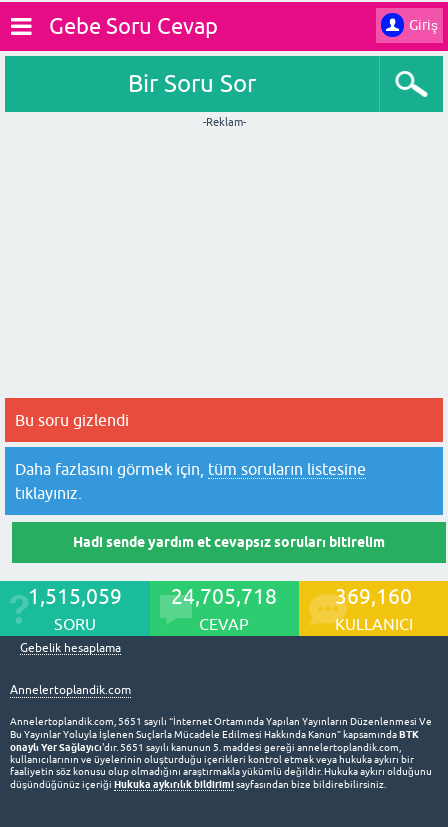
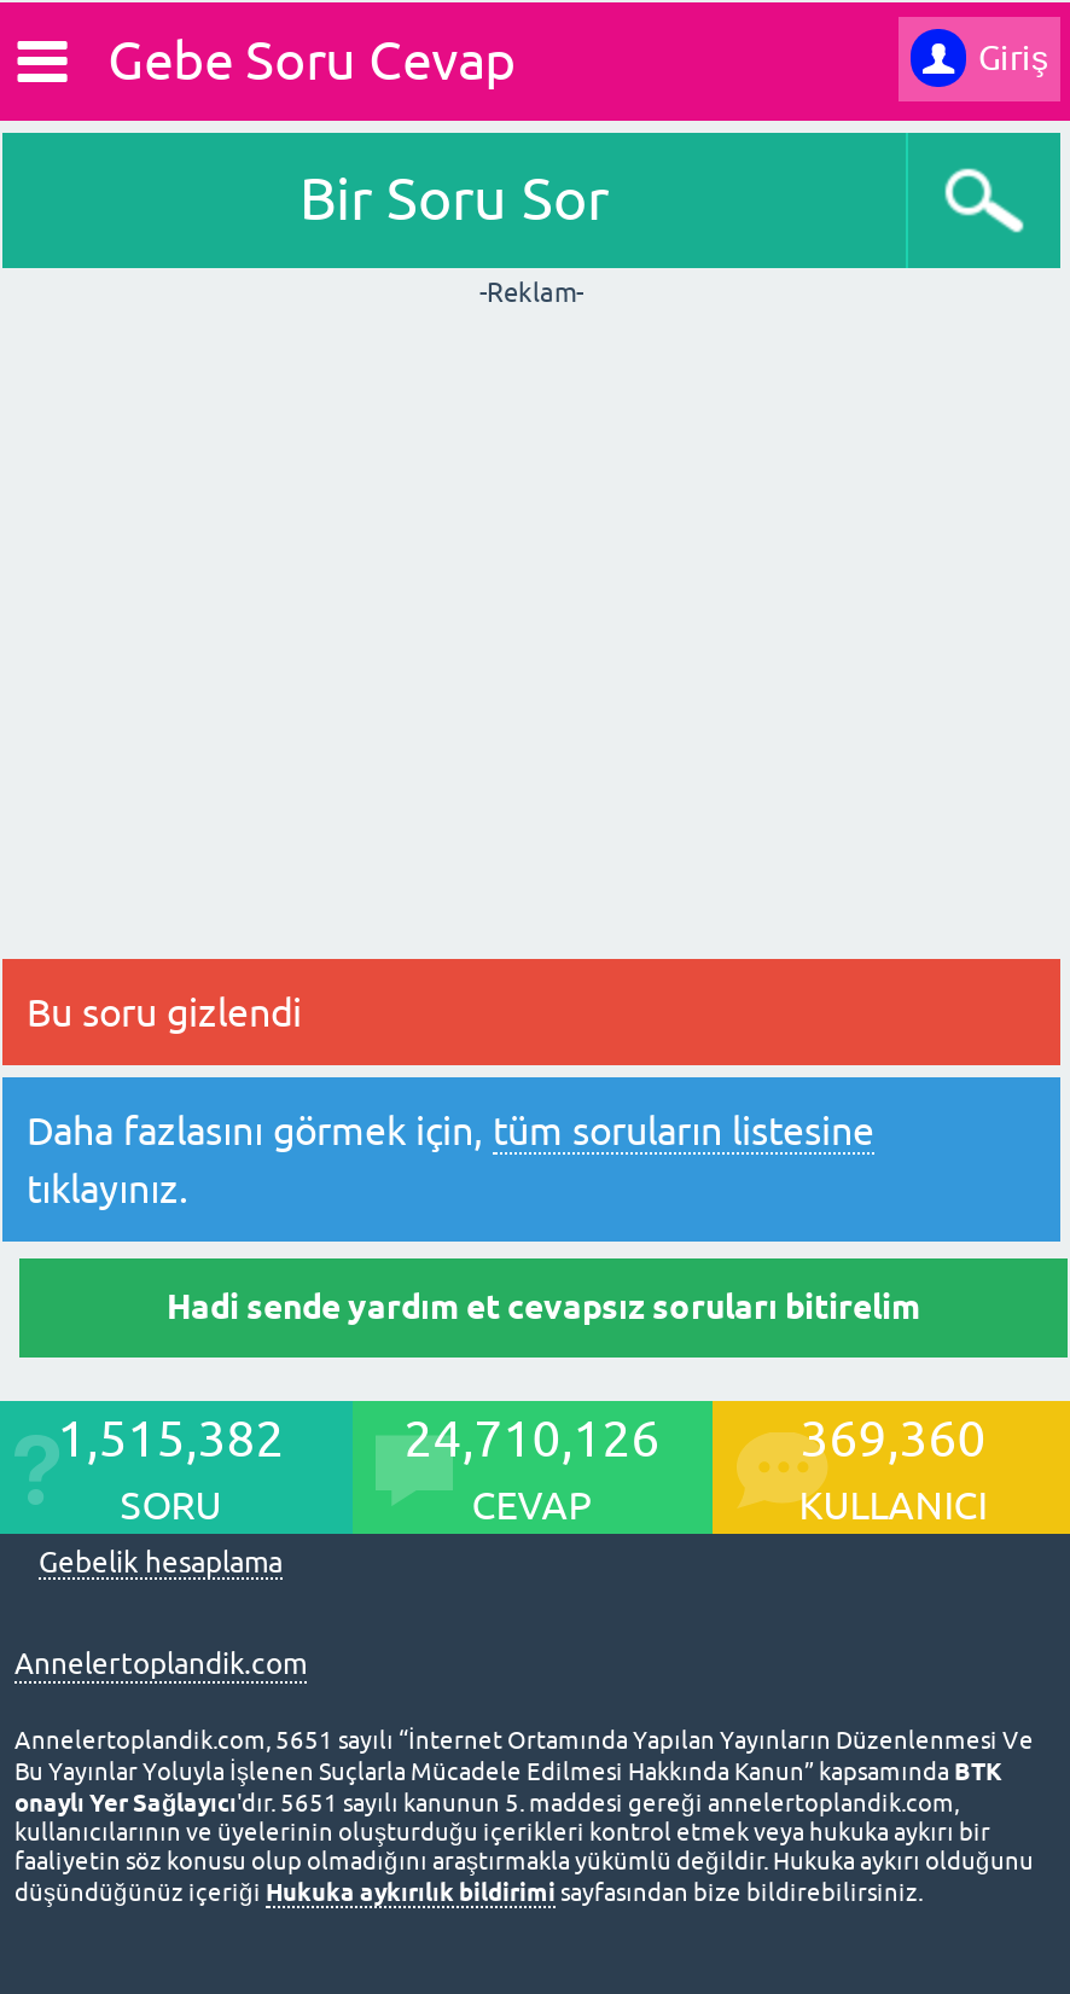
- 1,515,059
+ 1,515,382

- 24,705,718
+ 24,710,126

- 369,160
+ 369,360
